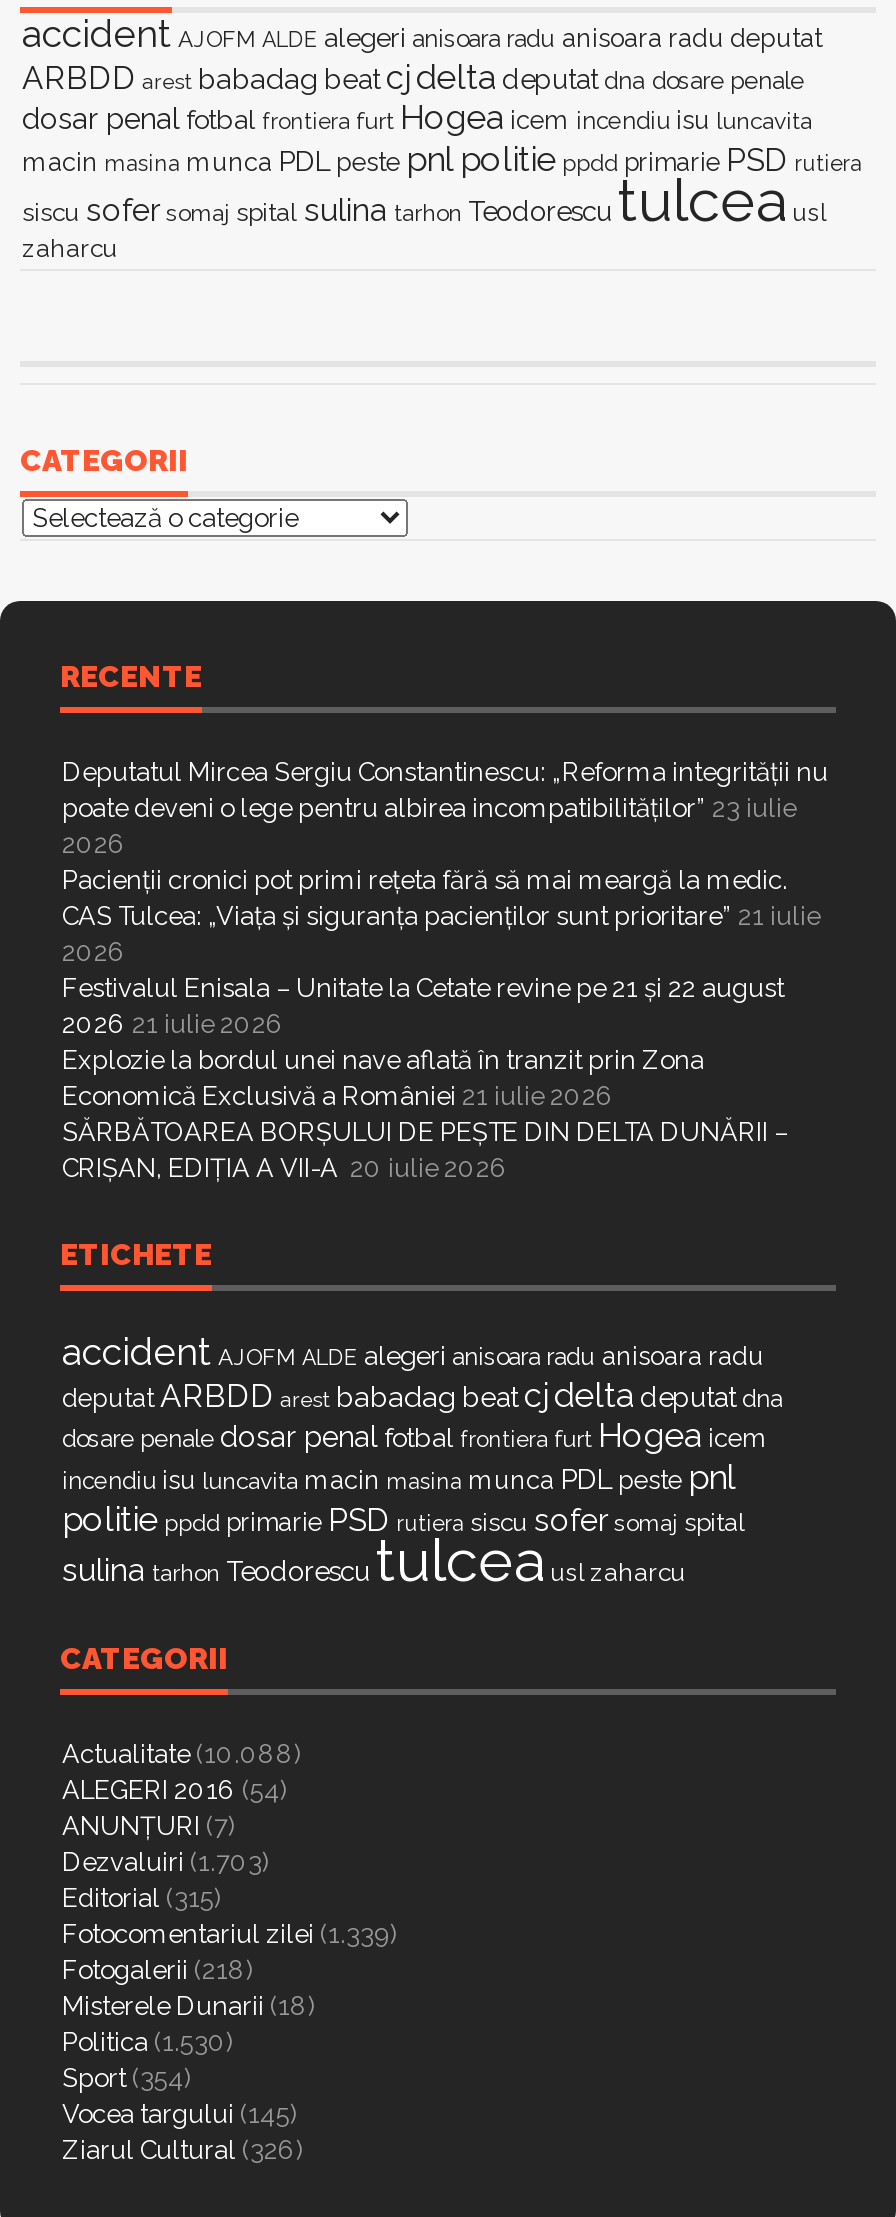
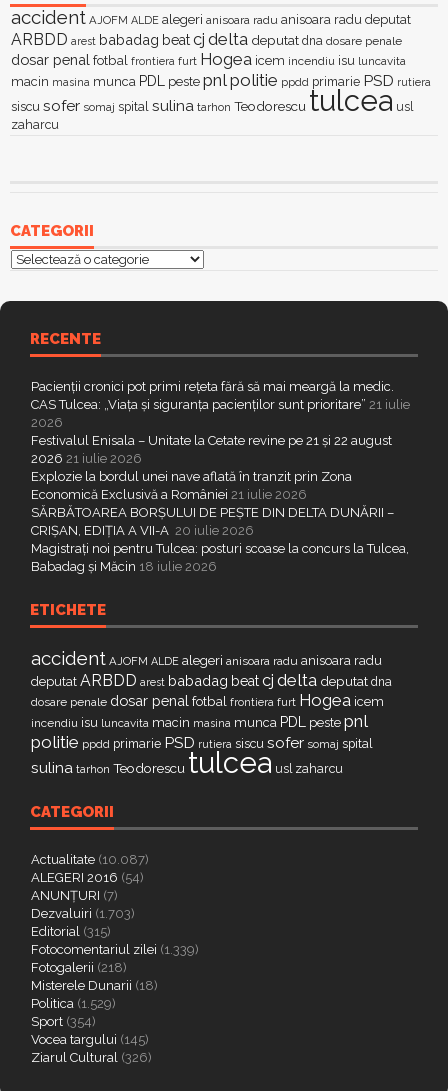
- Deputatul Mircea Sergiu Constantinescu: „Reforma integrității nu
- poate deveni o lege pentru albirea incompatibilităților” 23 iulie
- 2026

moved up: Pacienții cronici pot primi rețeta fără să mai meargă la medic. | CAS Tulcea: „Viața și siguranța pacienților sunt prioritare” 21 iulie | 2026 | ... | SĂRBĂTOAREA BORȘULUI DE PEȘTE DIN DELTA DUNĂRII – | CRIȘAN, EDIȚIA A VII-A 20 iulie 2026

+ Magistrați noi pentru Tulcea: posturi scoase la concurs la Tulcea,
+ Babadag și Măcin 18 iulie 2026

- Actualitate (10.088)
+ Actualitate (10.087)

- Politica (1.530)
+ Politica (1.529)
